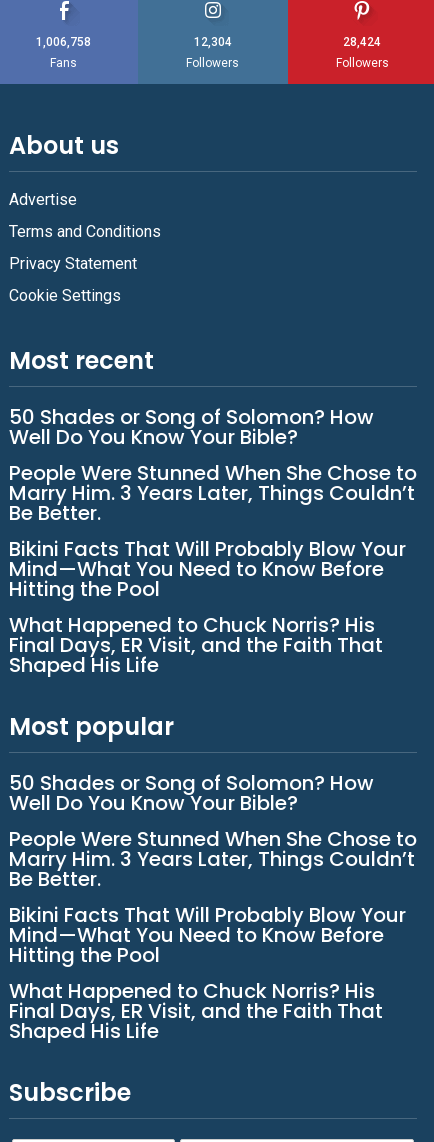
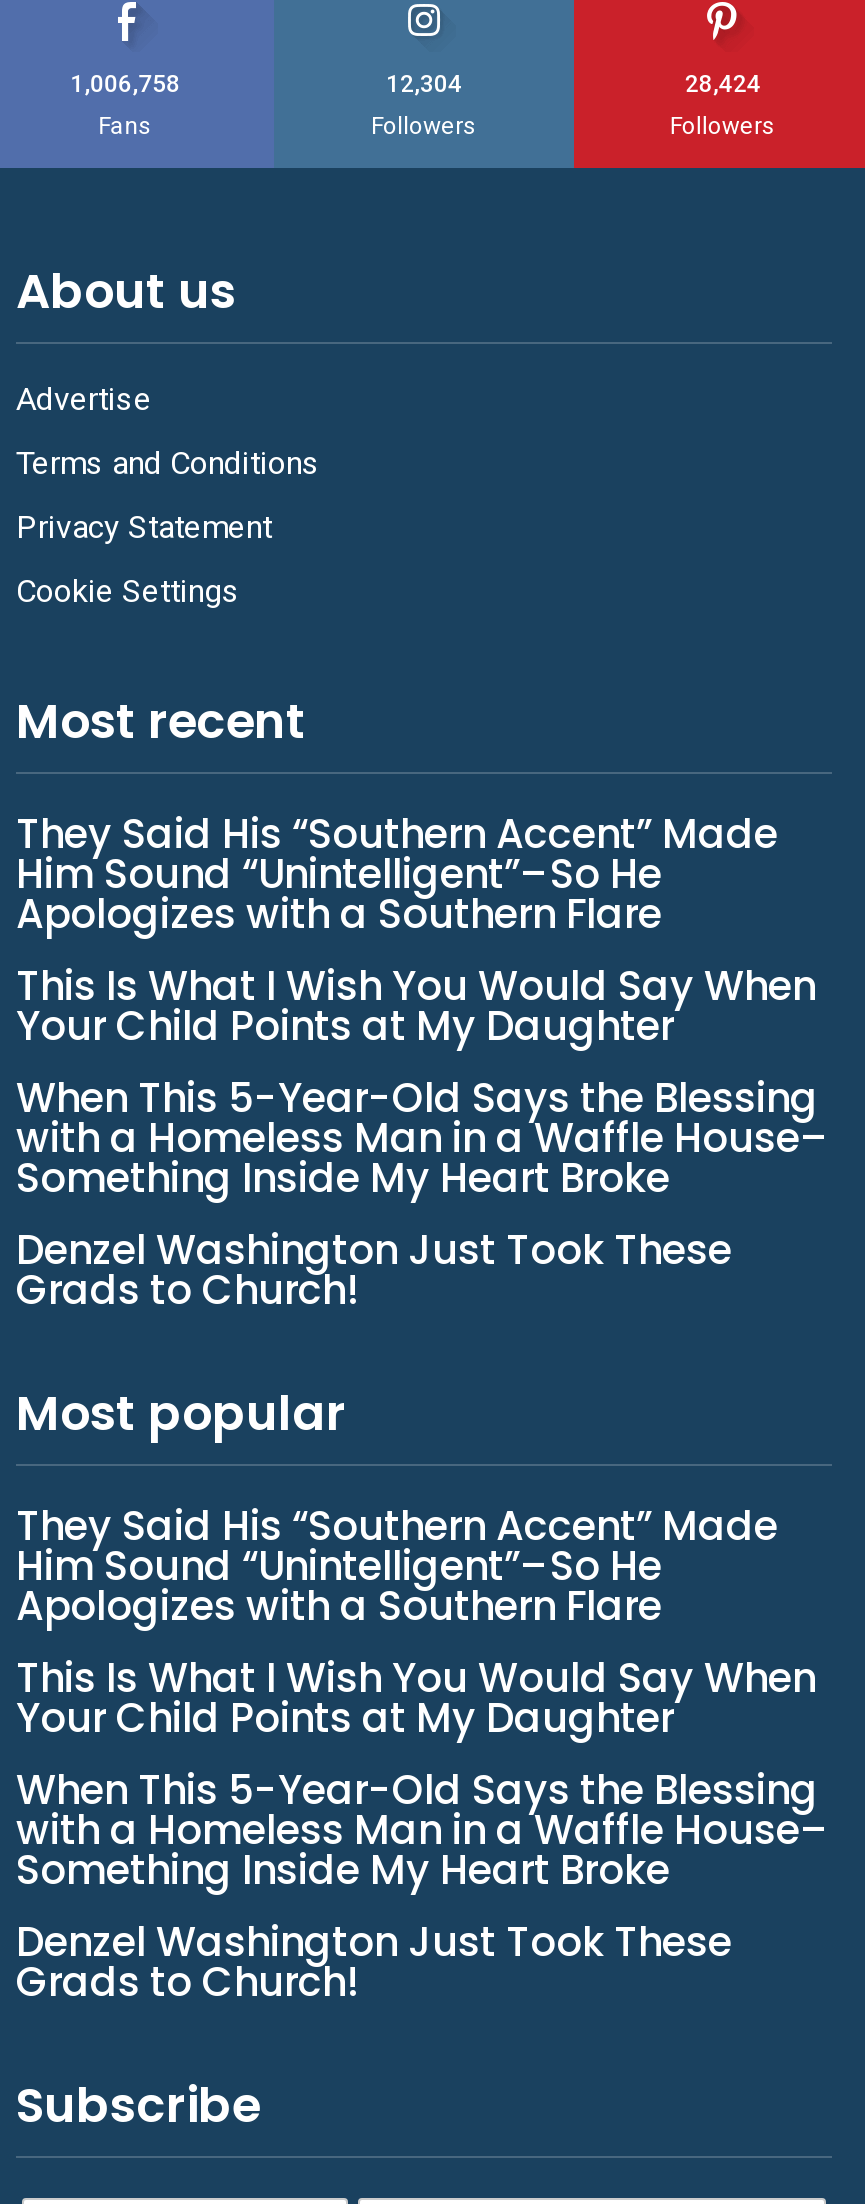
- 50 Shades or Song of Solomon? How
- Well Do You Know Your Bible?
- People Were Stunned When She Chose to
- Marry Him. 3 Years Later, Things Couldn’t
- Be Better.
- Bikini Facts That Will Probably Blow Your
- Mind—What You Need to Know Before
- Hitting the Pool
- What Happened to Chuck Norris? His
- Final Days, ER Visit, and the Faith That
- Shaped His Life
+ They Said His “Southern Accent” Made
+ Him Sound “Unintelligent”–So He
+ Apologizes with a Southern Flare
+ This Is What I Wish You Would Say When
+ Your Child Points at My Daughter
+ When This 5-Year-Old Says the Blessing
+ with a Homeless Man in a Waffle House–
+ Something Inside My Heart Broke
+ Denzel Washington Just Took These
+ Grads to Church!

- 50 Shades or Song of Solomon? How
- Well Do You Know Your Bible?
- People Were Stunned When She Chose to
- Marry Him. 3 Years Later, Things Couldn’t
- Be Better.
- Bikini Facts That Will Probably Blow Your
- Mind—What You Need to Know Before
- Hitting the Pool
- What Happened to Chuck Norris? His
- Final Days, ER Visit, and the Faith That
- Shaped His Life
+ They Said His “Southern Accent” Made
+ Him Sound “Unintelligent”–So He
+ Apologizes with a Southern Flare
+ This Is What I Wish You Would Say When
+ Your Child Points at My Daughter
+ When This 5-Year-Old Says the Blessing
+ with a Homeless Man in a Waffle House–
+ Something Inside My Heart Broke
+ Denzel Washington Just Took These
+ Grads to Church!
